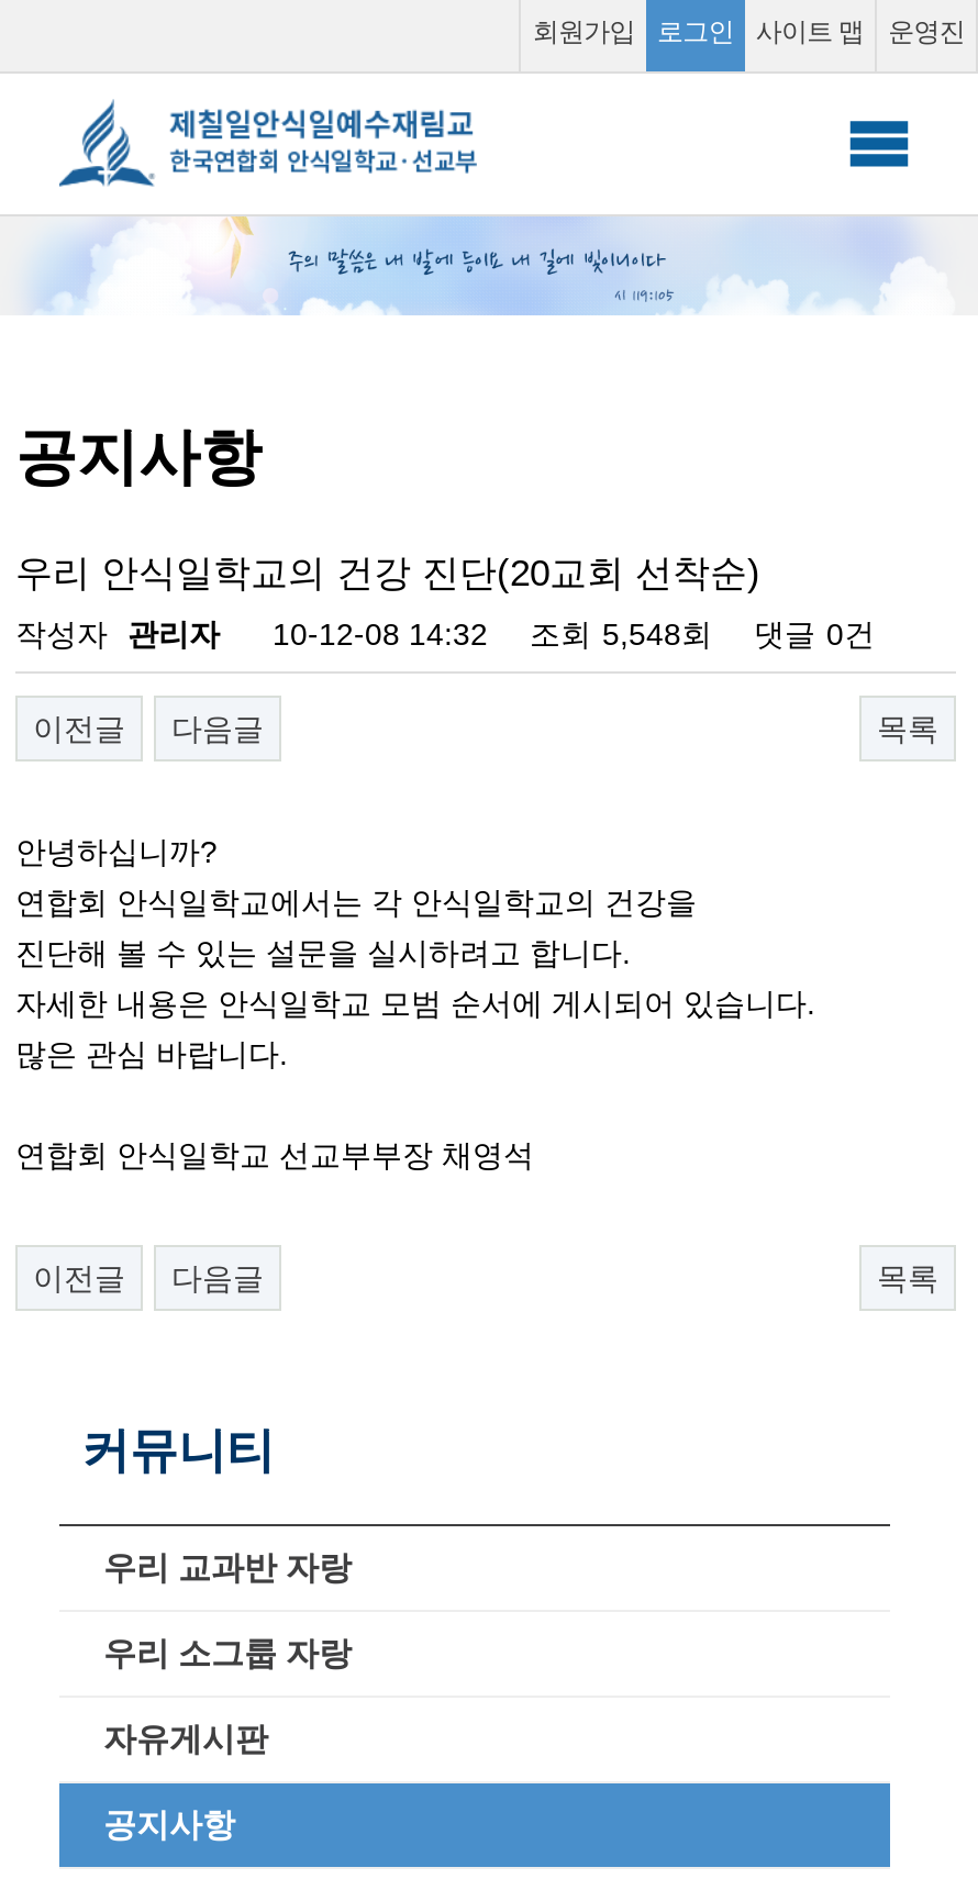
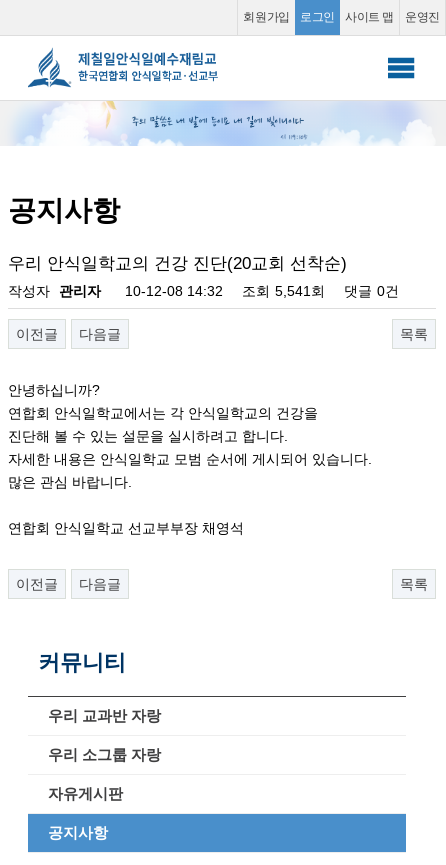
- 작성자 관리자 10-12-08 14:32 조회 5,548회 댓글 0건
+ 작성자 관리자 10-12-08 14:32 조회 5,541회 댓글 0건
